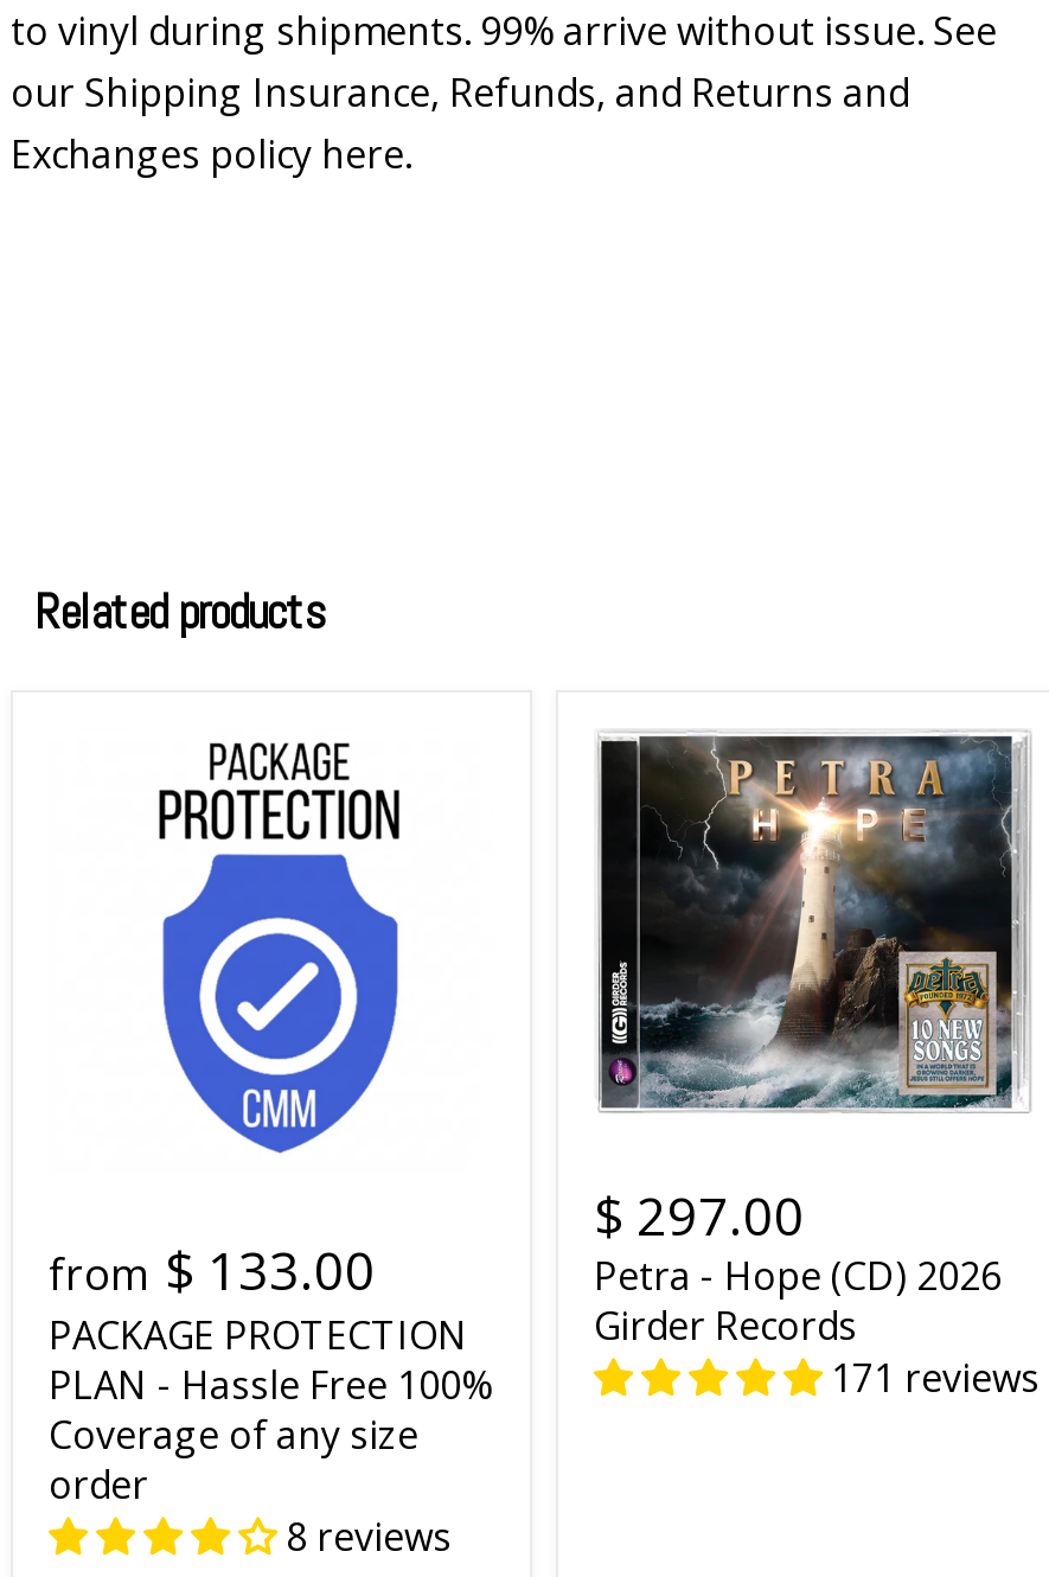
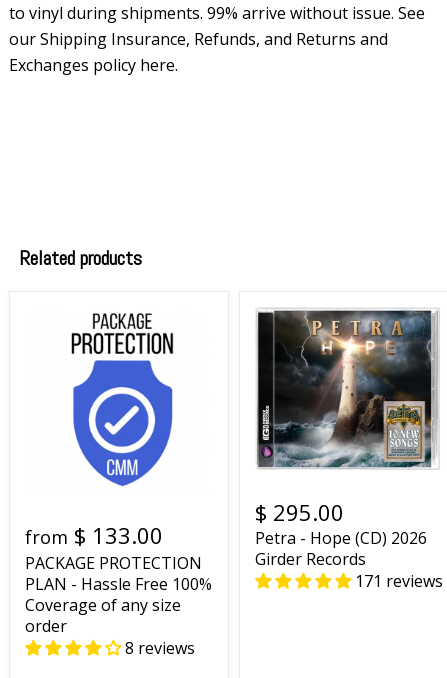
- $ 297.00
+ $ 295.00
